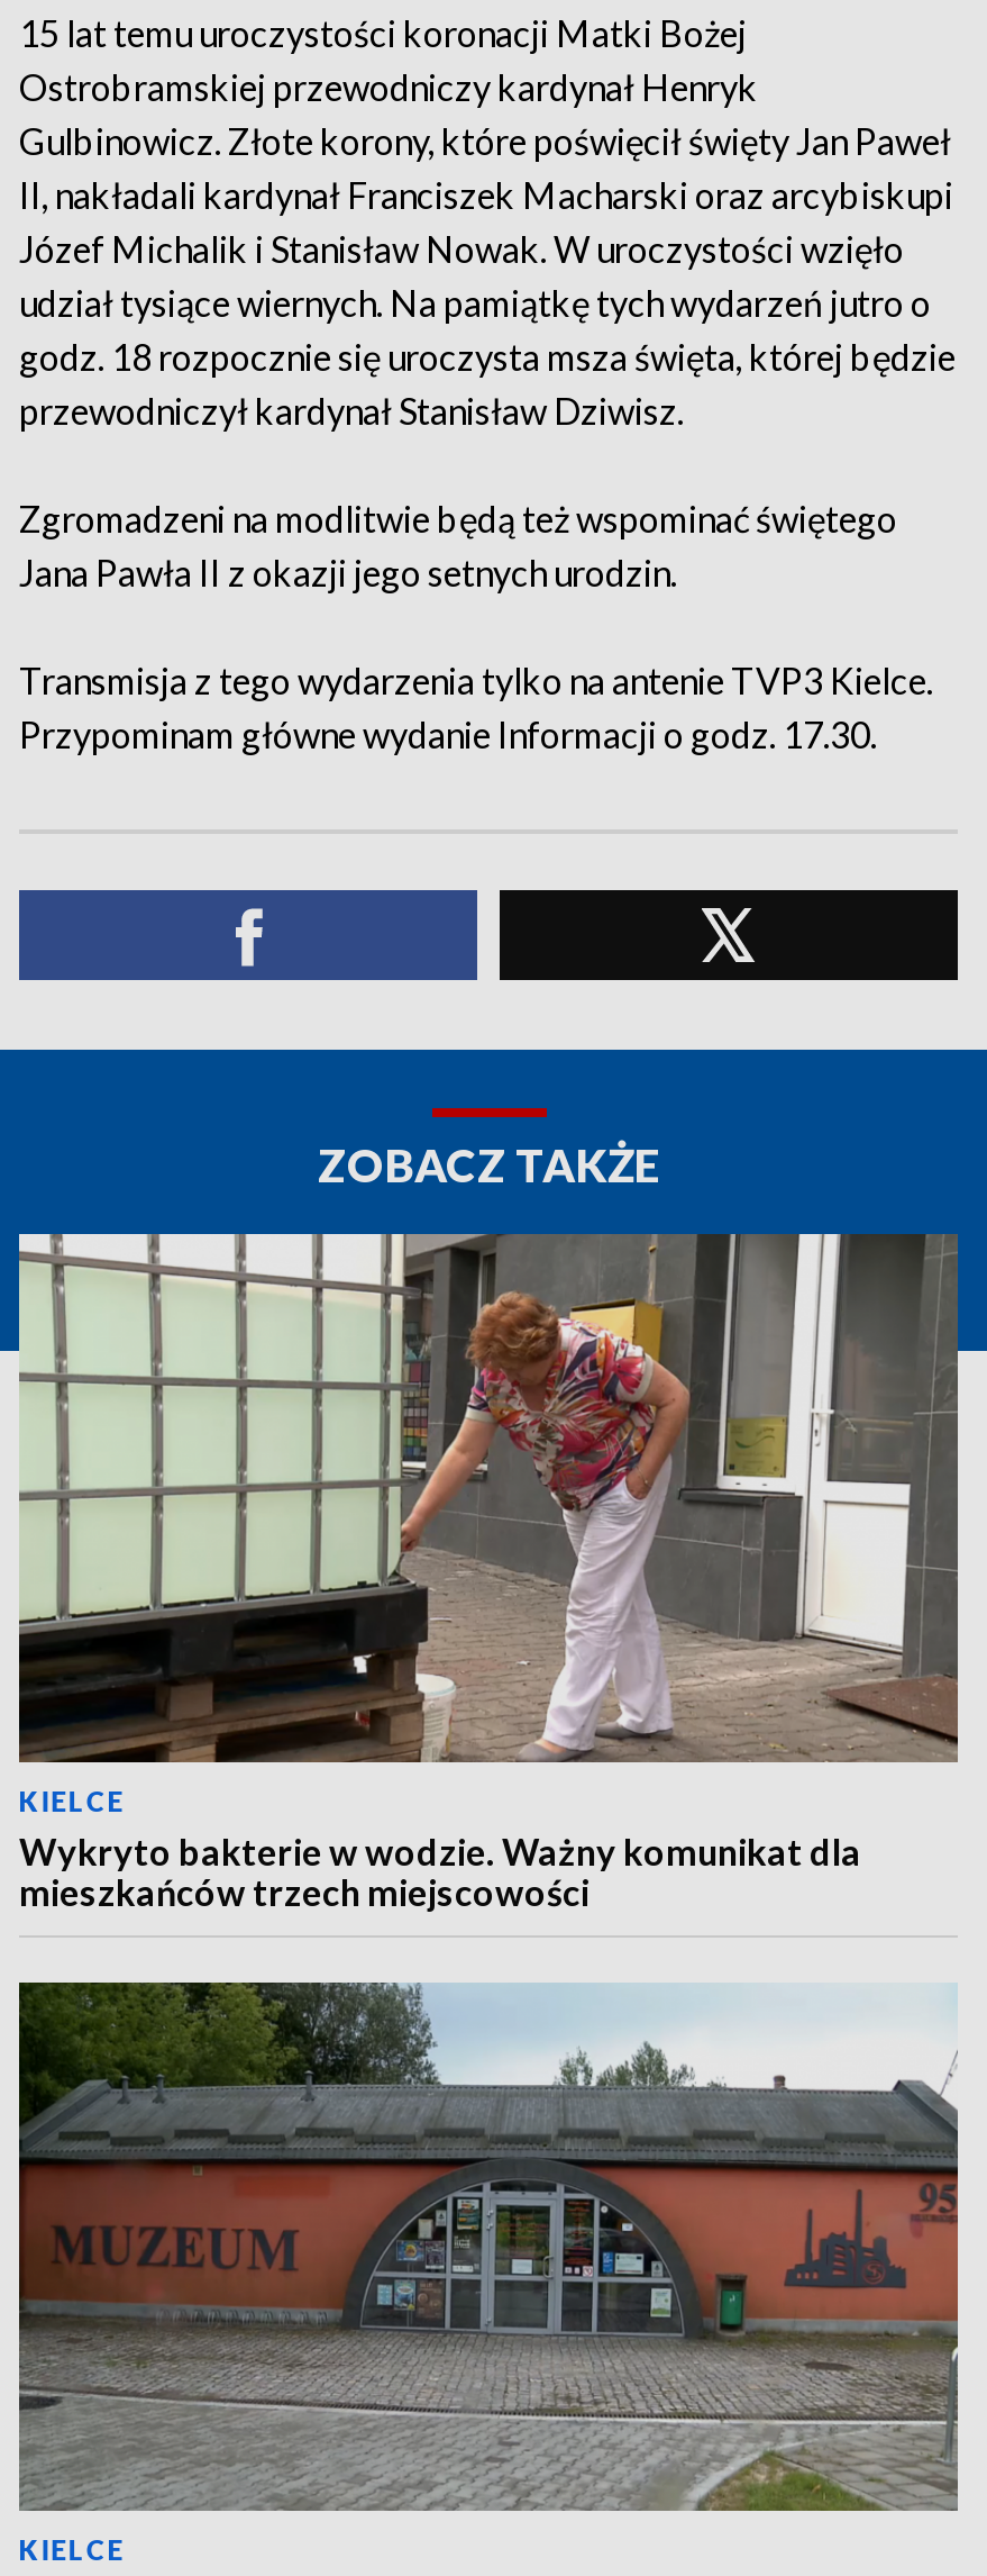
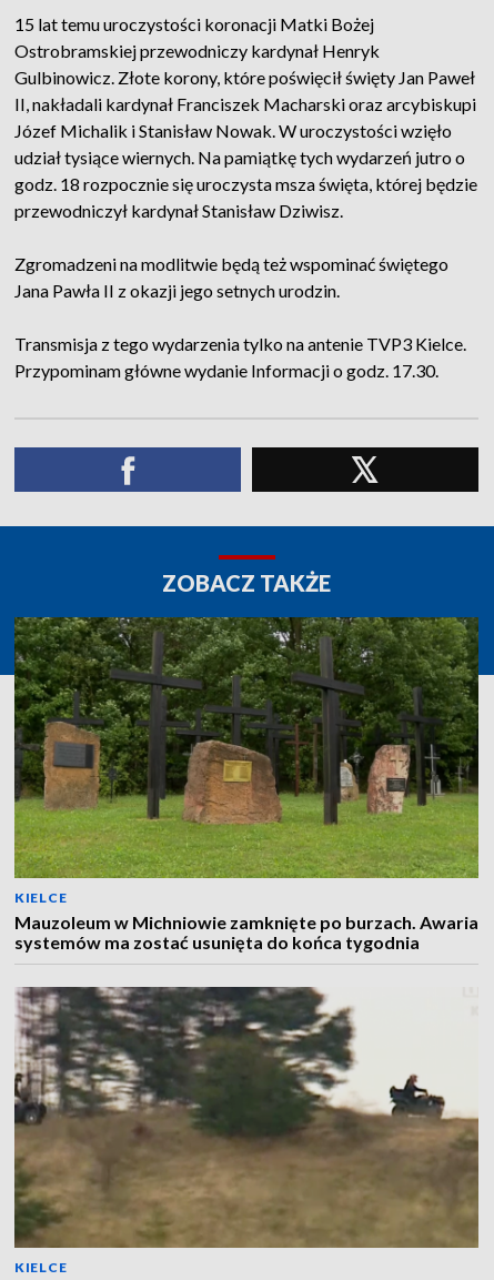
- [image]
- Wykryto bakterie w wodzie. Ważny komunikat dla
- mieszkańców trzech miejscowości
+ [image]
+ Mauzoleum w Michniowie zamknięte po burzach. Awaria
+ systemów ma zostać usunięta do końca tygodnia

- [image]
+ [image]
